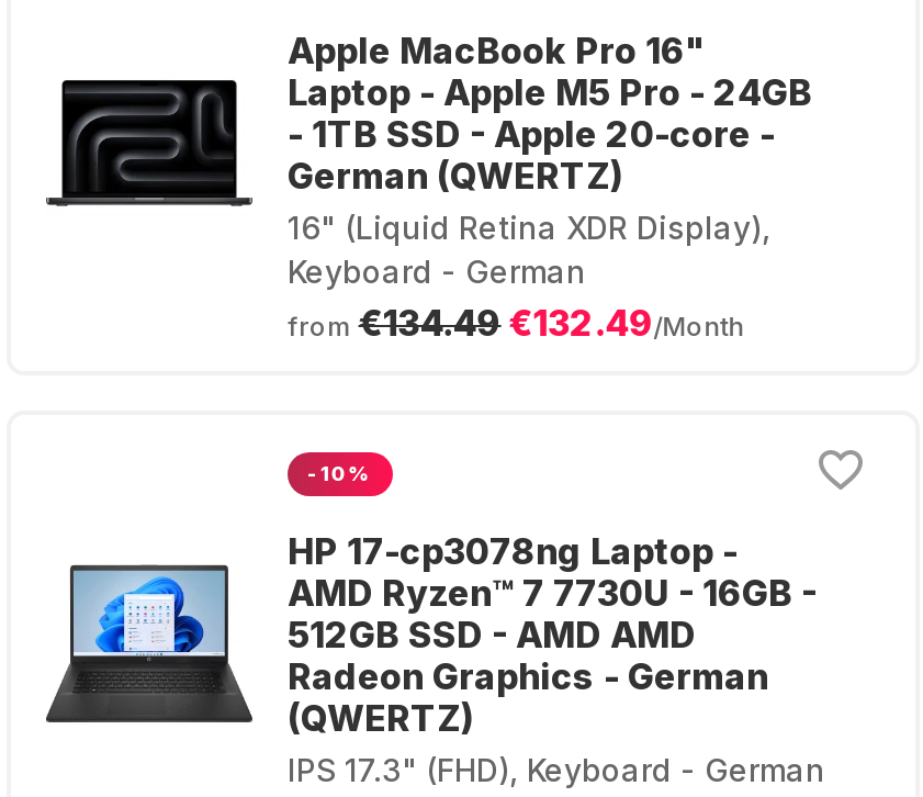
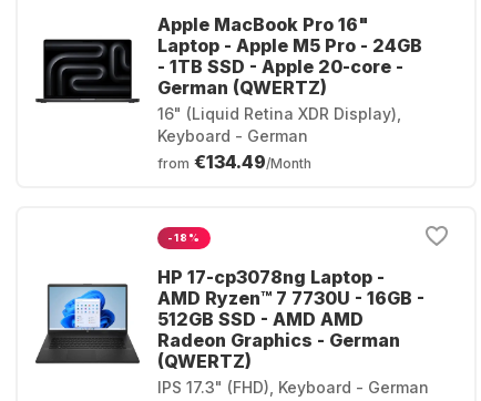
- from €134.49 €132.49/Month
+ from €134.49/Month

- -10%
+ -18%
